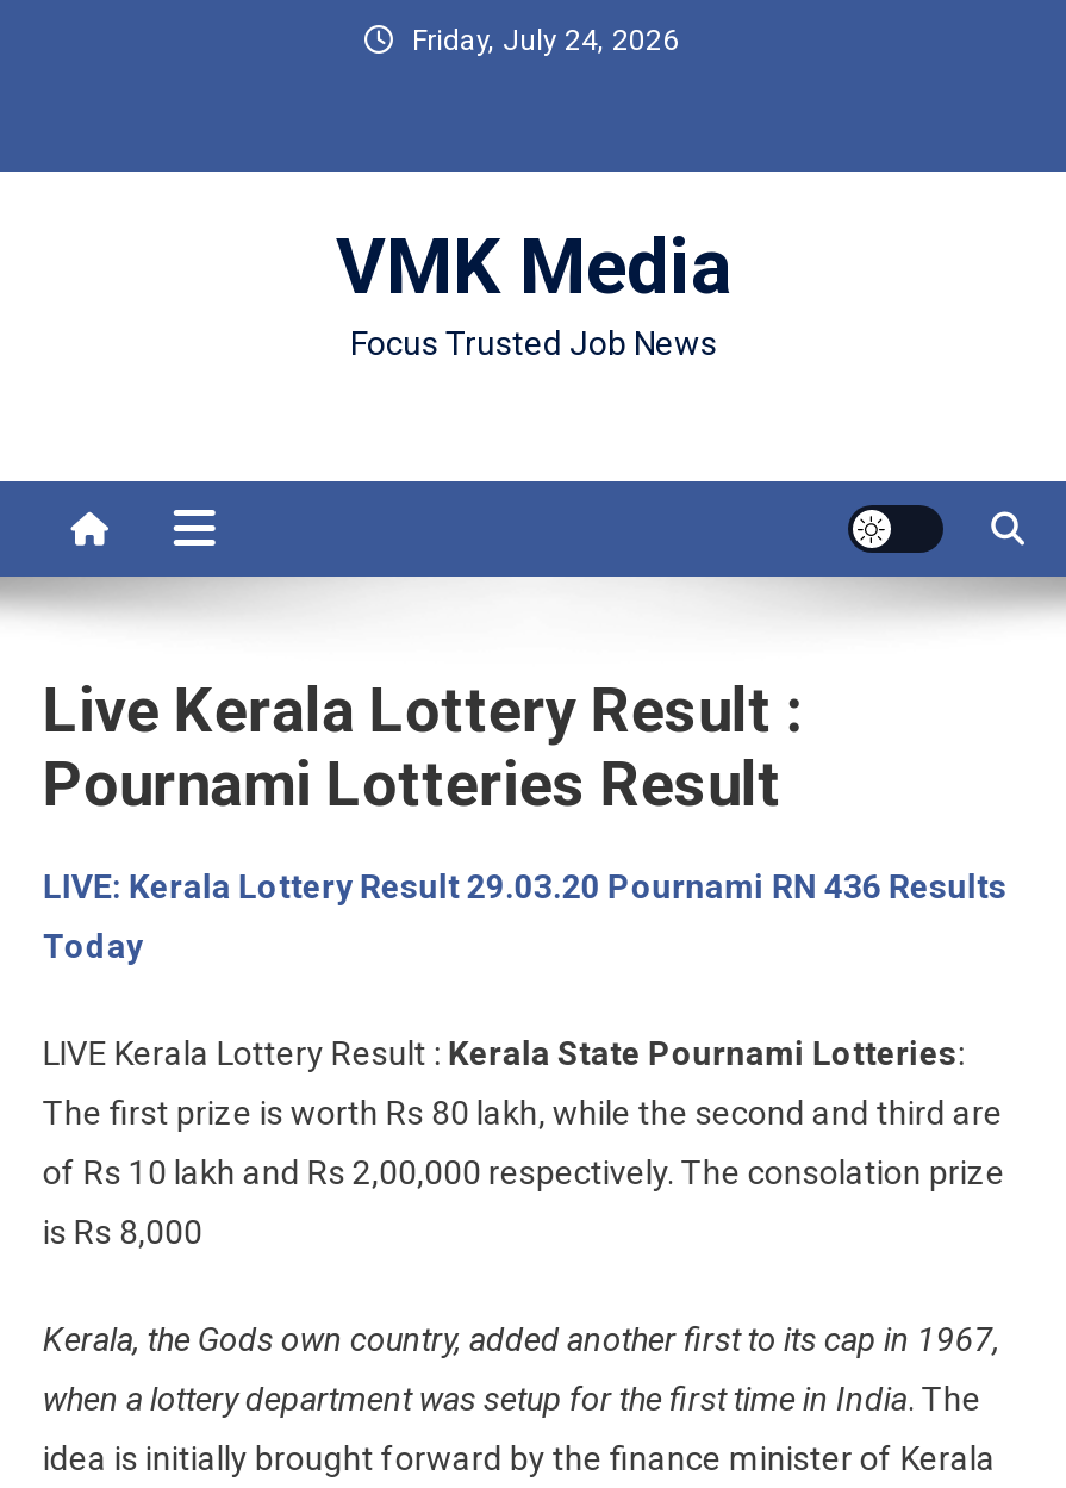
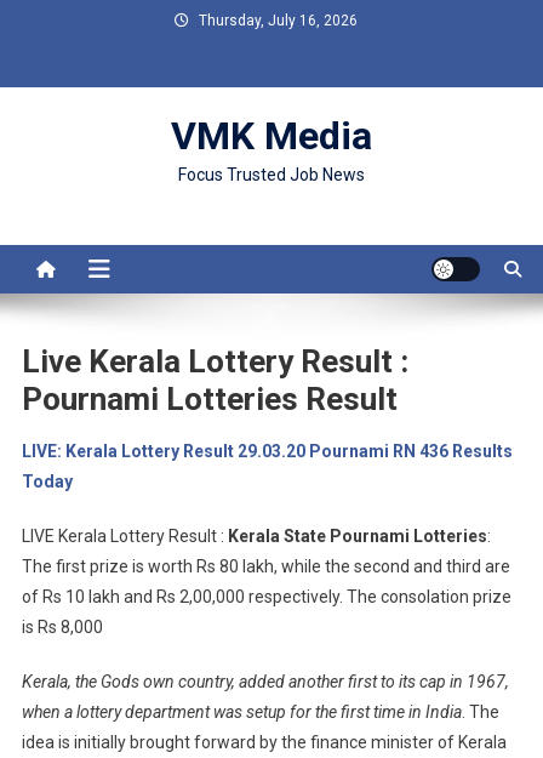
- Friday, July 24, 2026
+ Thursday, July 16, 2026
